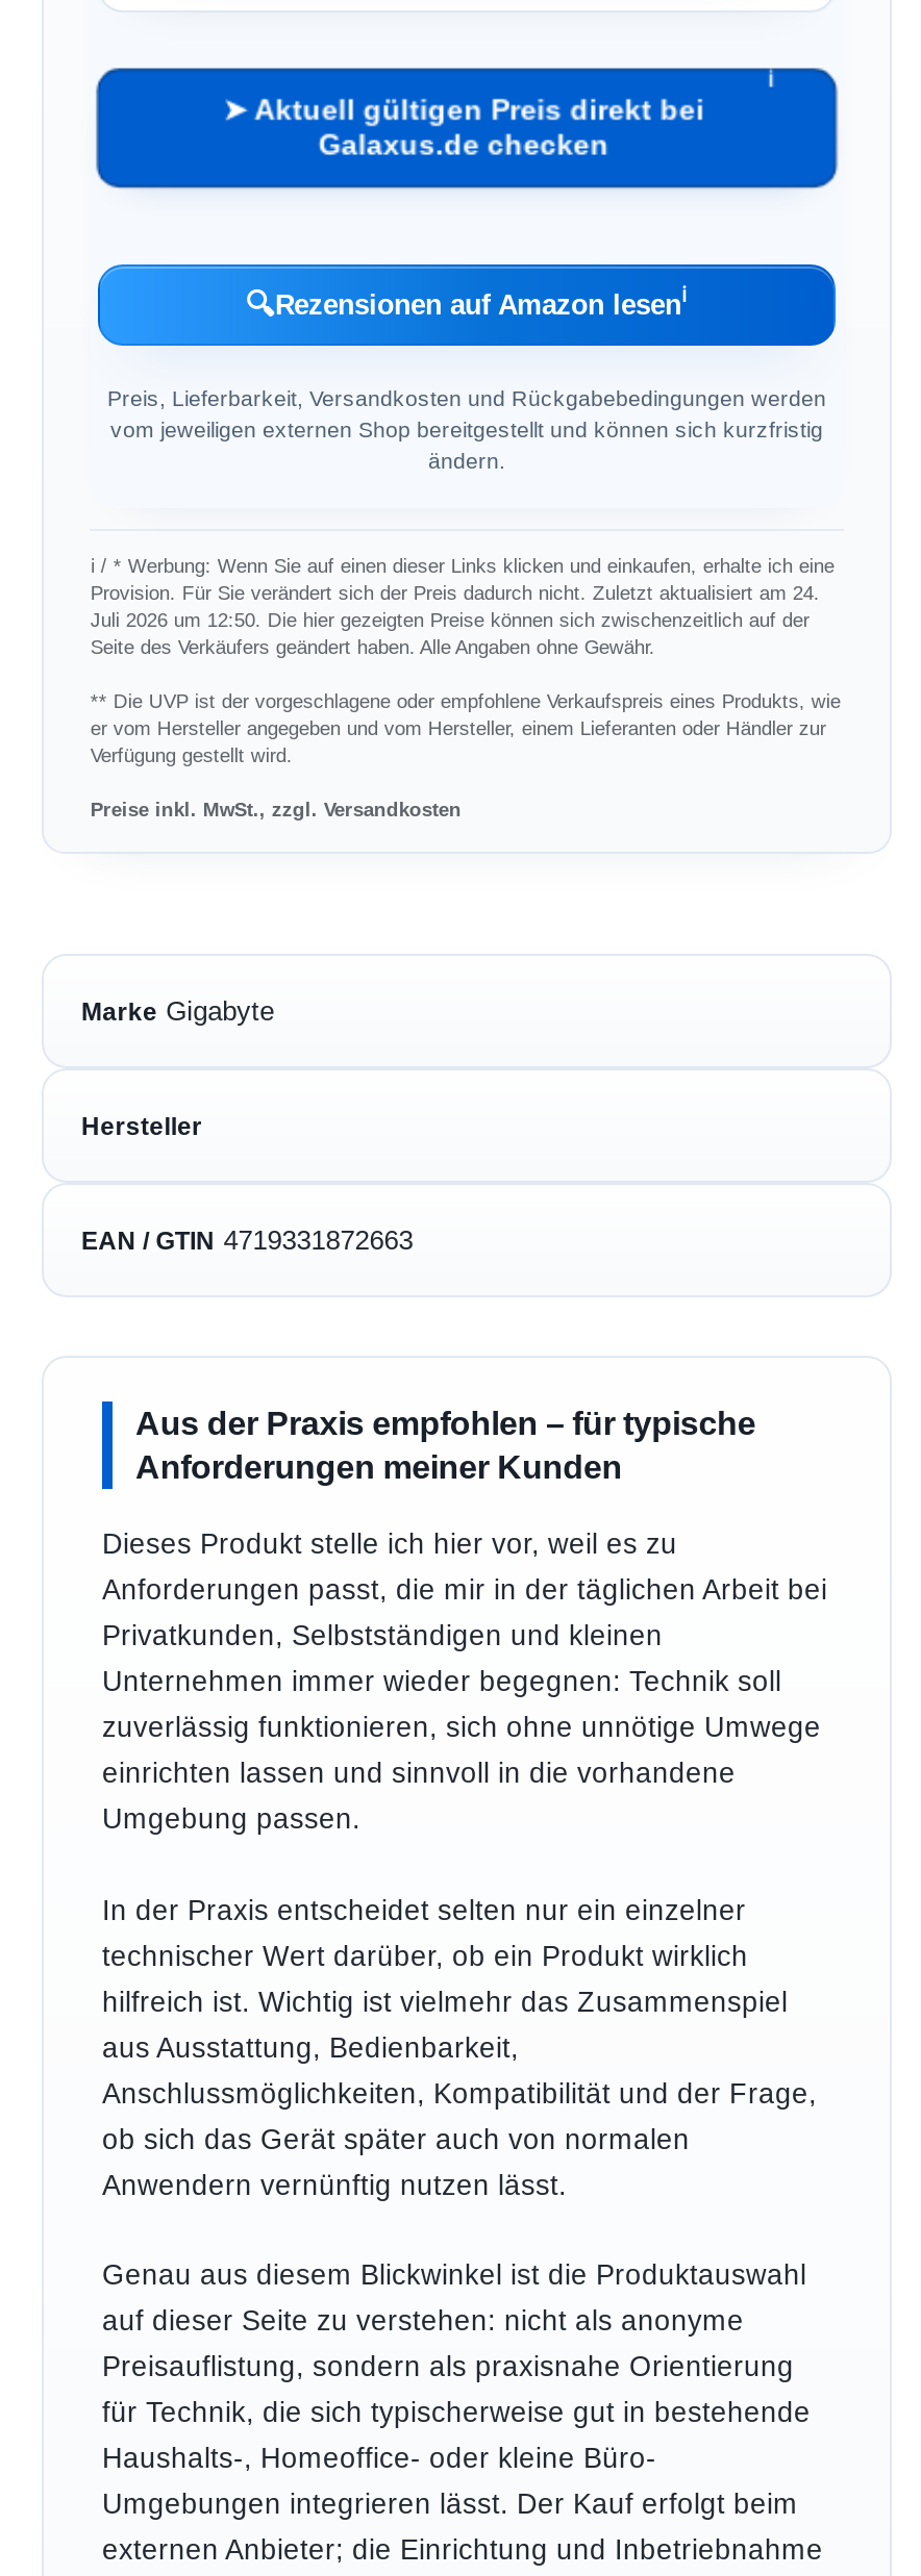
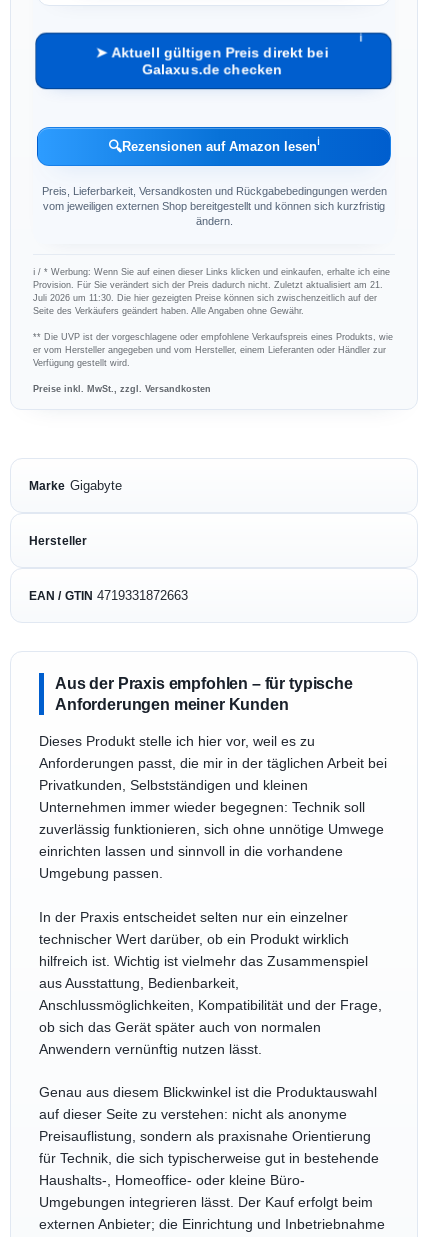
- Provision. Für Sie verändert sich der Preis dadurch nicht. Zuletzt aktualisiert am 24.
+ Provision. Für Sie verändert sich der Preis dadurch nicht. Zuletzt aktualisiert am 21.

- Juli 2026 um 12:50. Die hier gezeigten Preise können sich zwischenzeitlich auf der
+ Juli 2026 um 11:30. Die hier gezeigten Preise können sich zwischenzeitlich auf der
